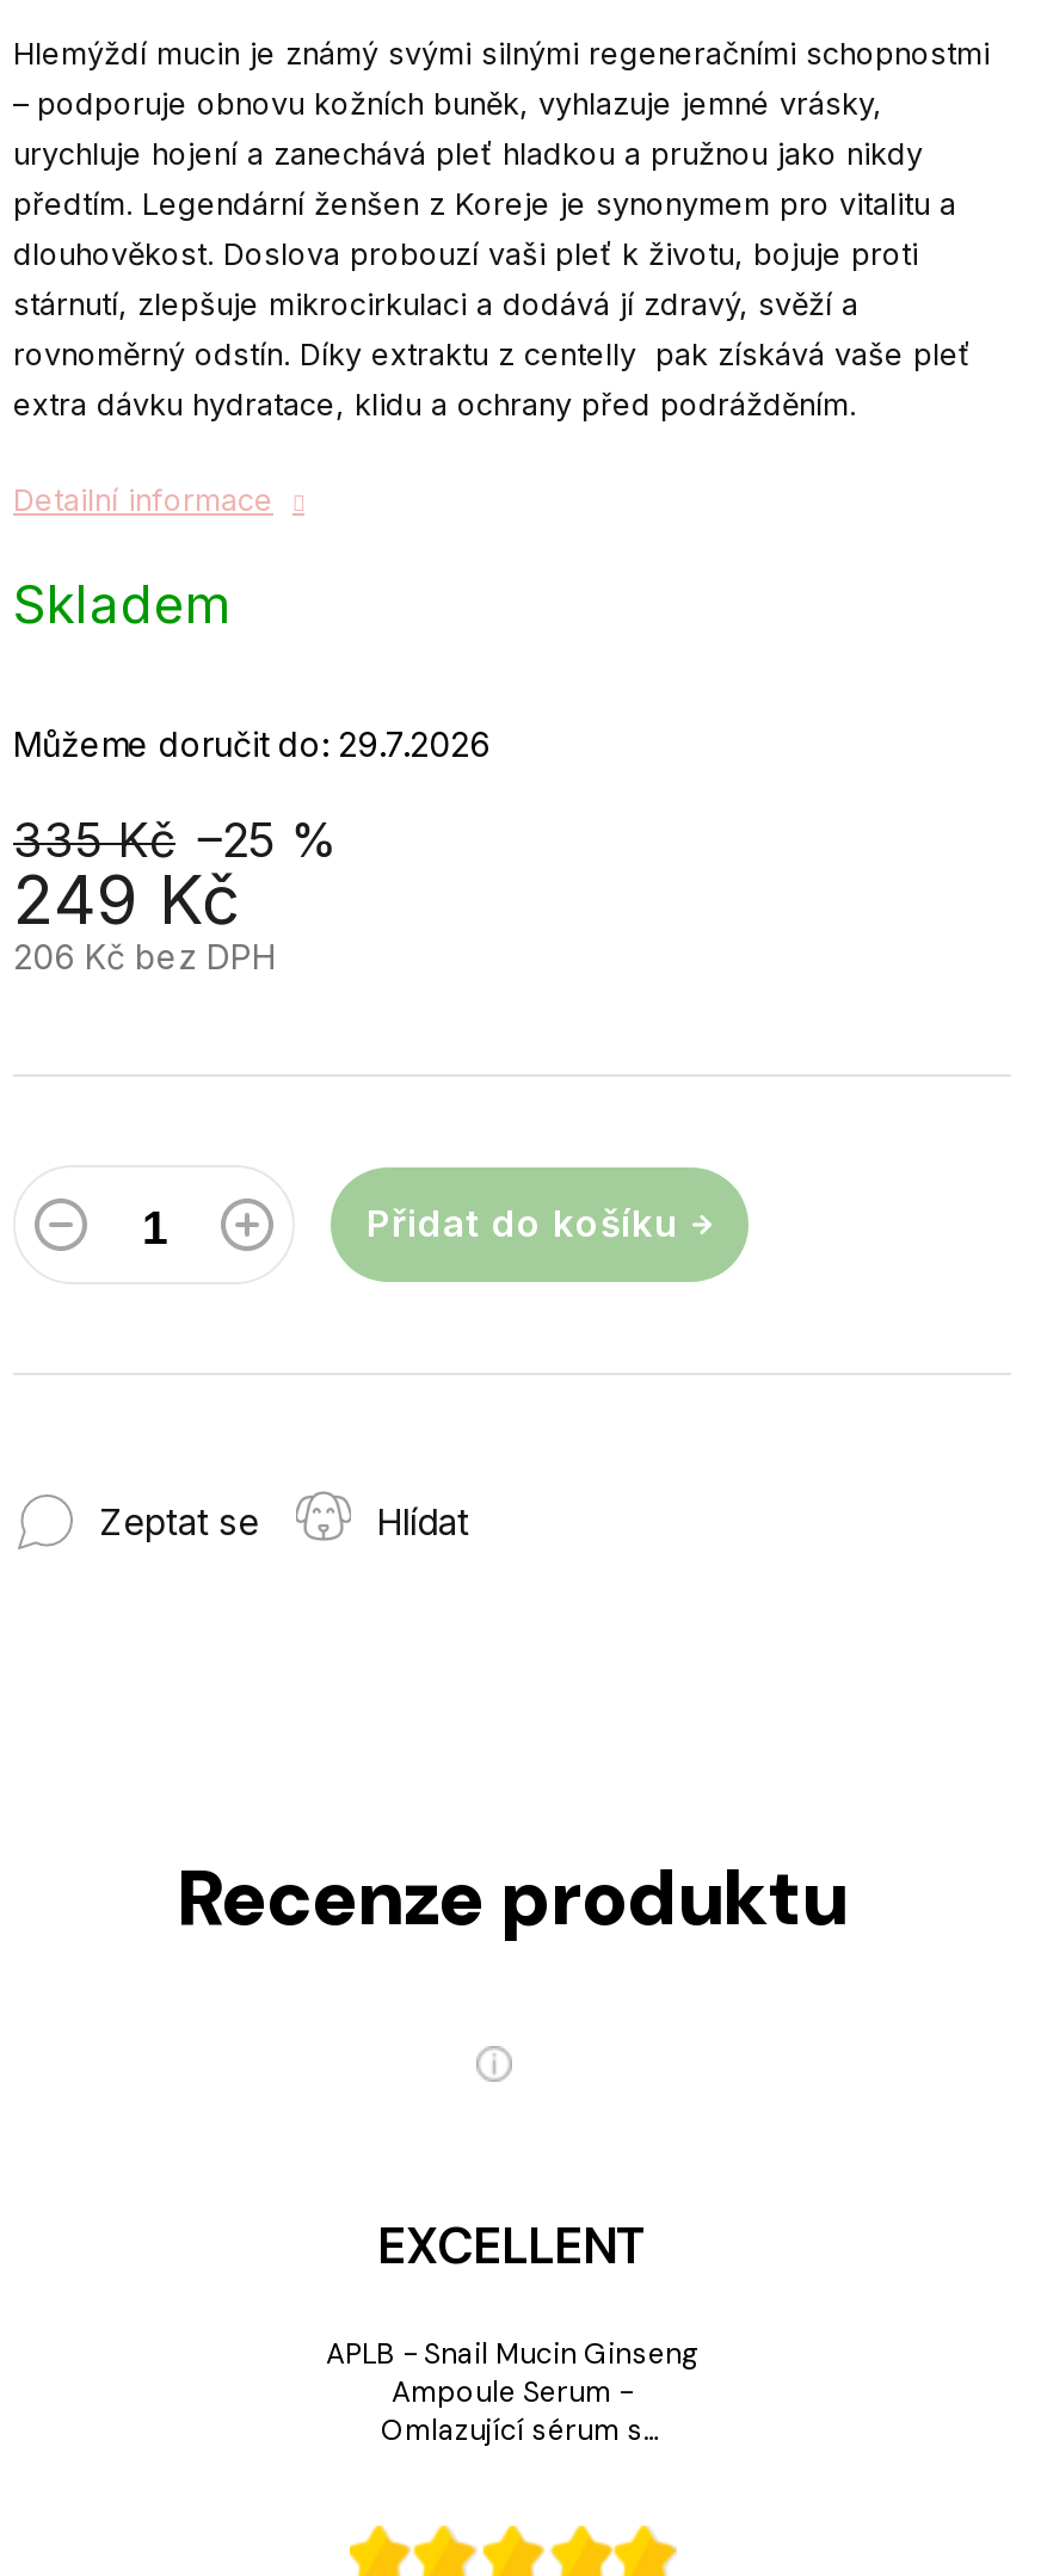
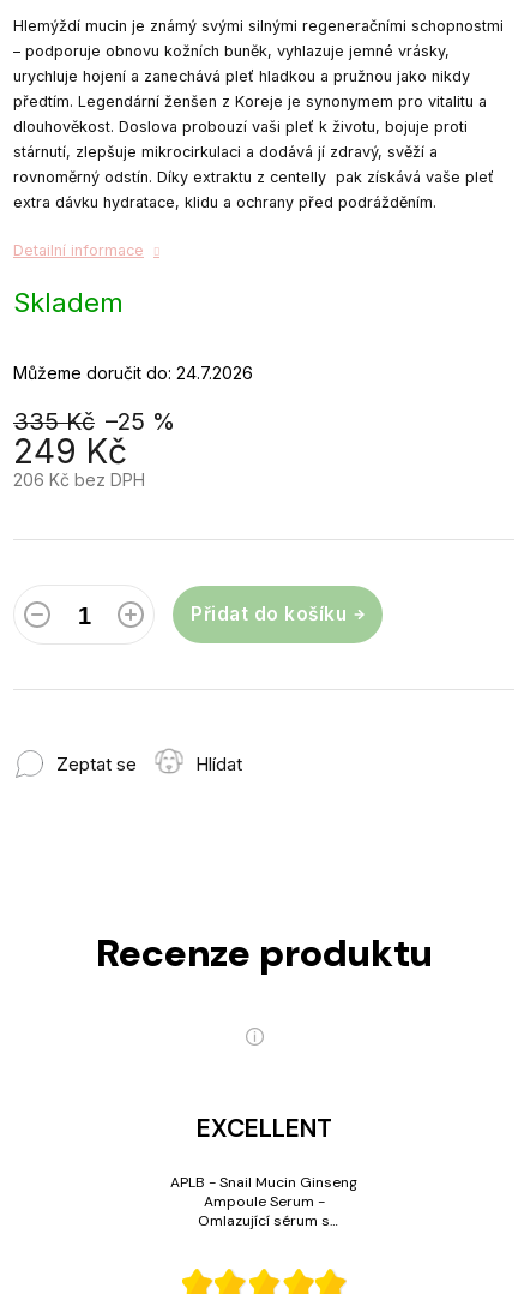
- Můžeme doručit do: 29.7.2026
+ Můžeme doručit do: 24.7.2026
